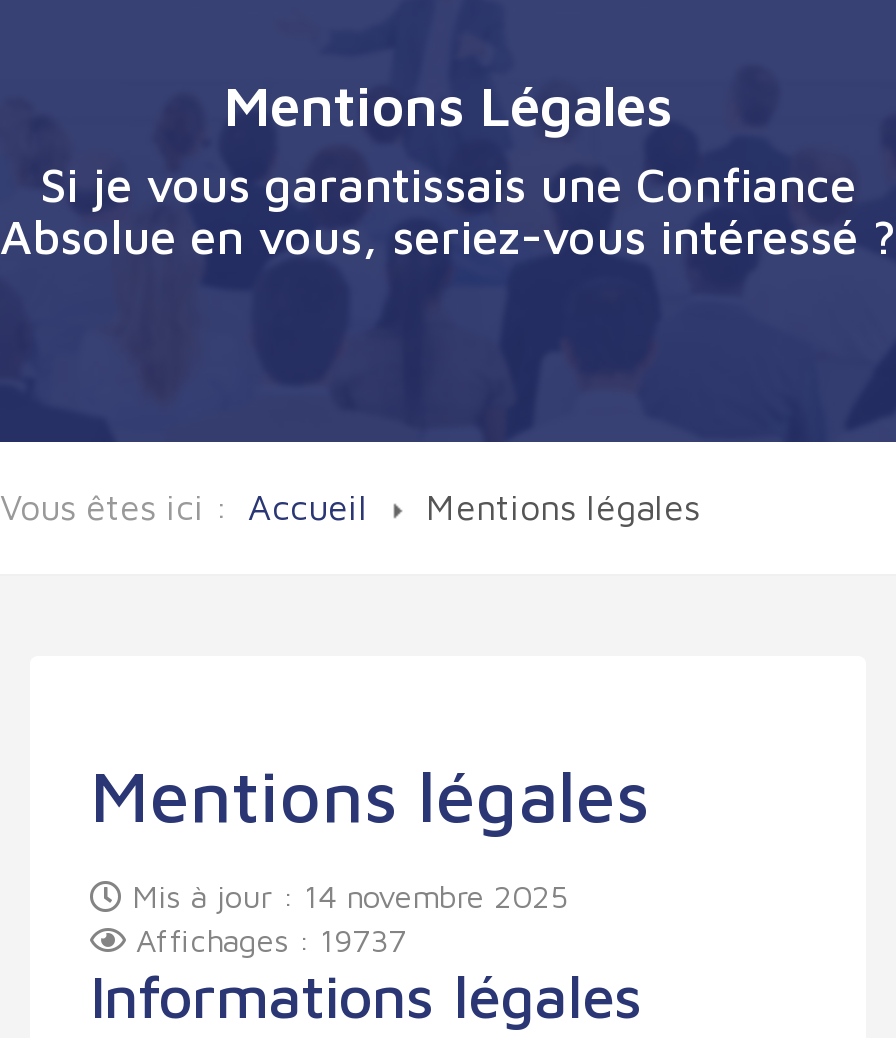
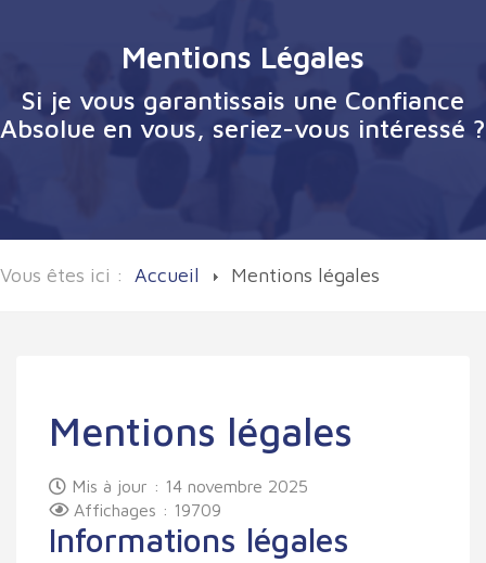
- Affichages : 19737
+ Affichages : 19709
